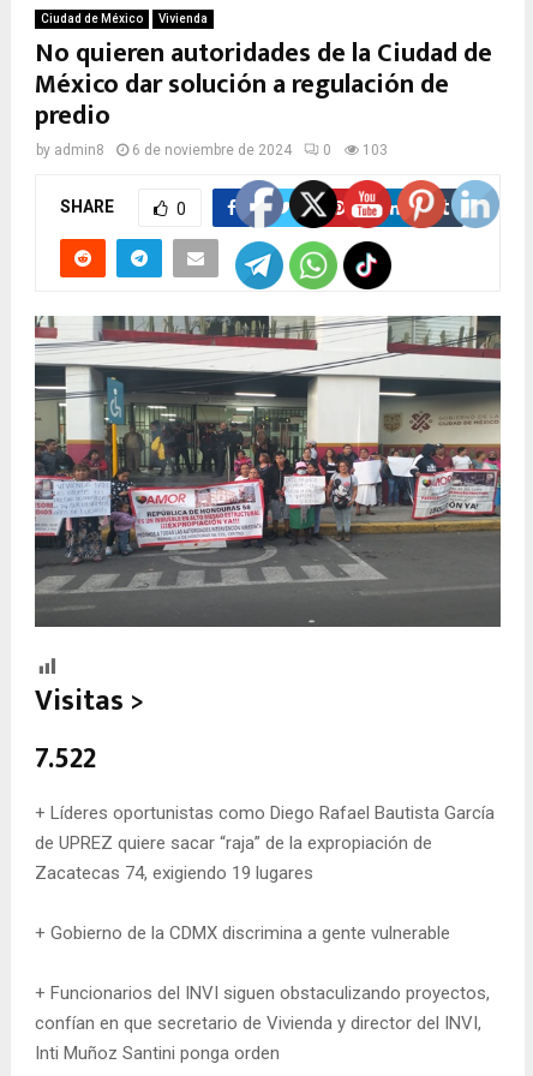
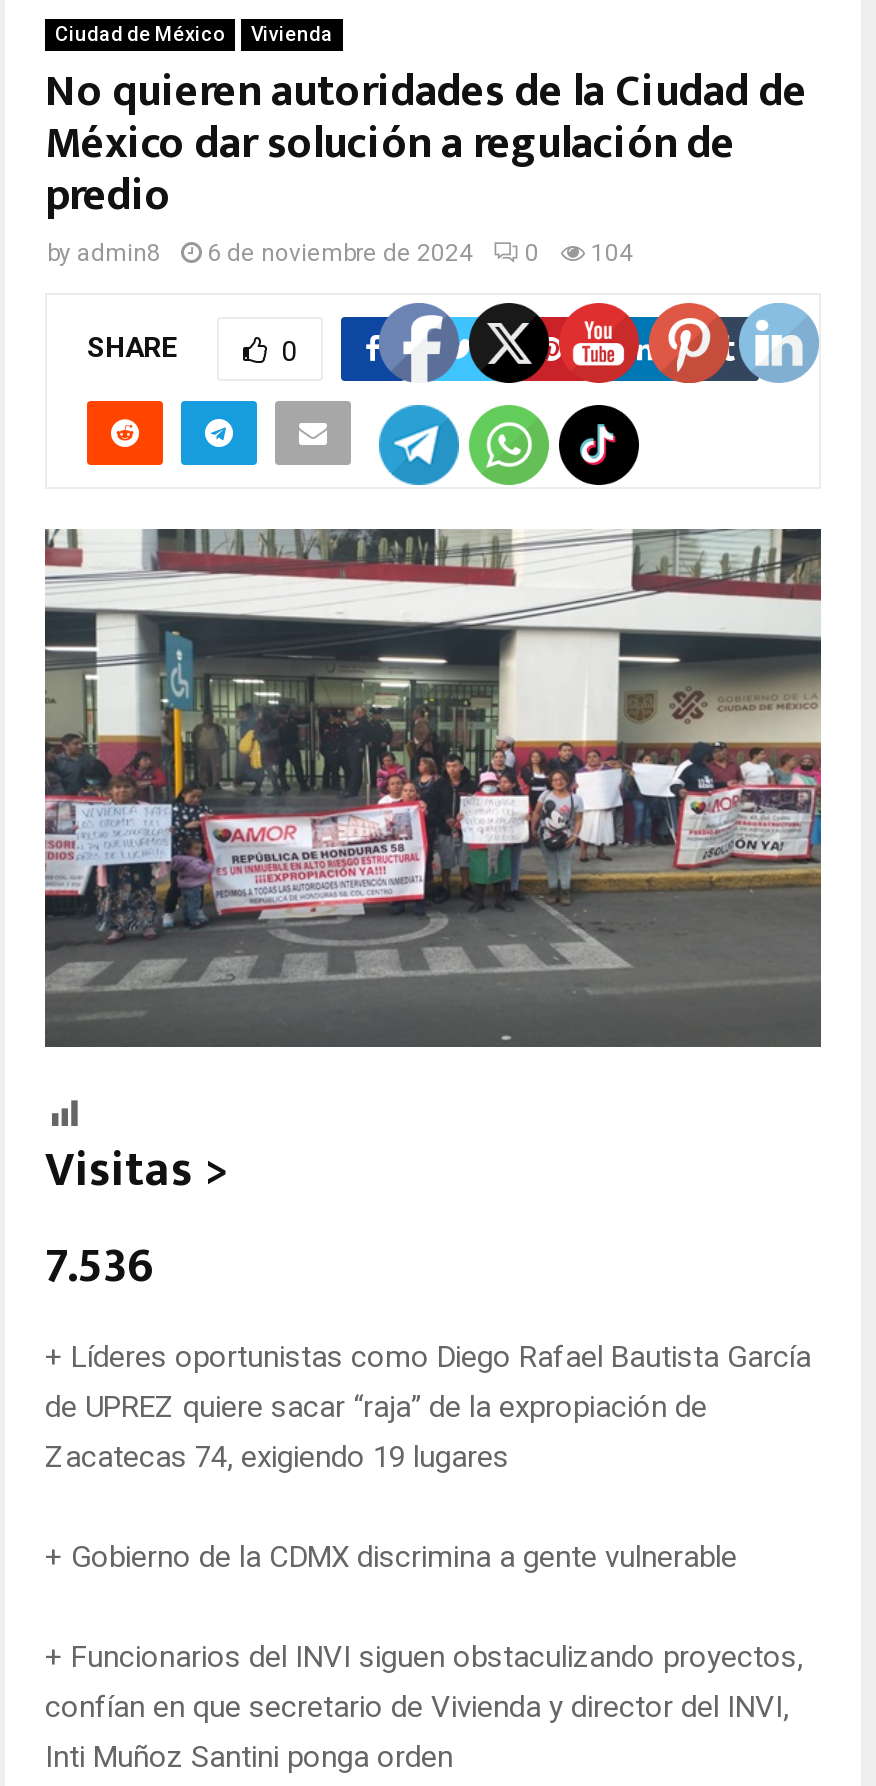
- by admin8 6 de noviembre de 2024 0 103
+ by admin8 6 de noviembre de 2024 0 104

- 7.522
+ 7.536
